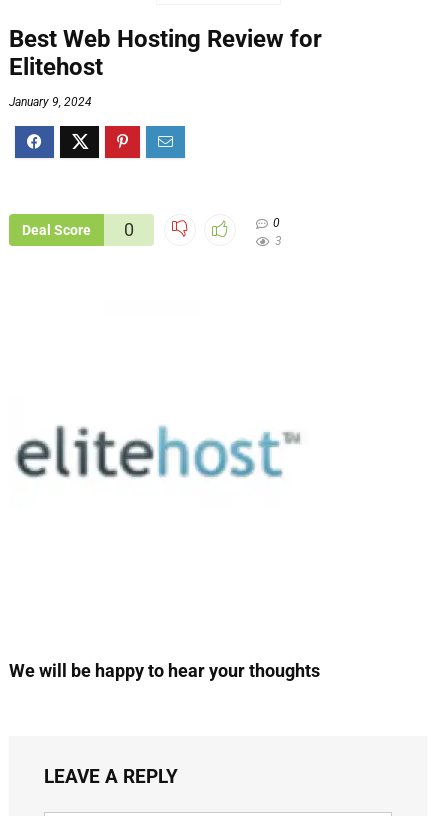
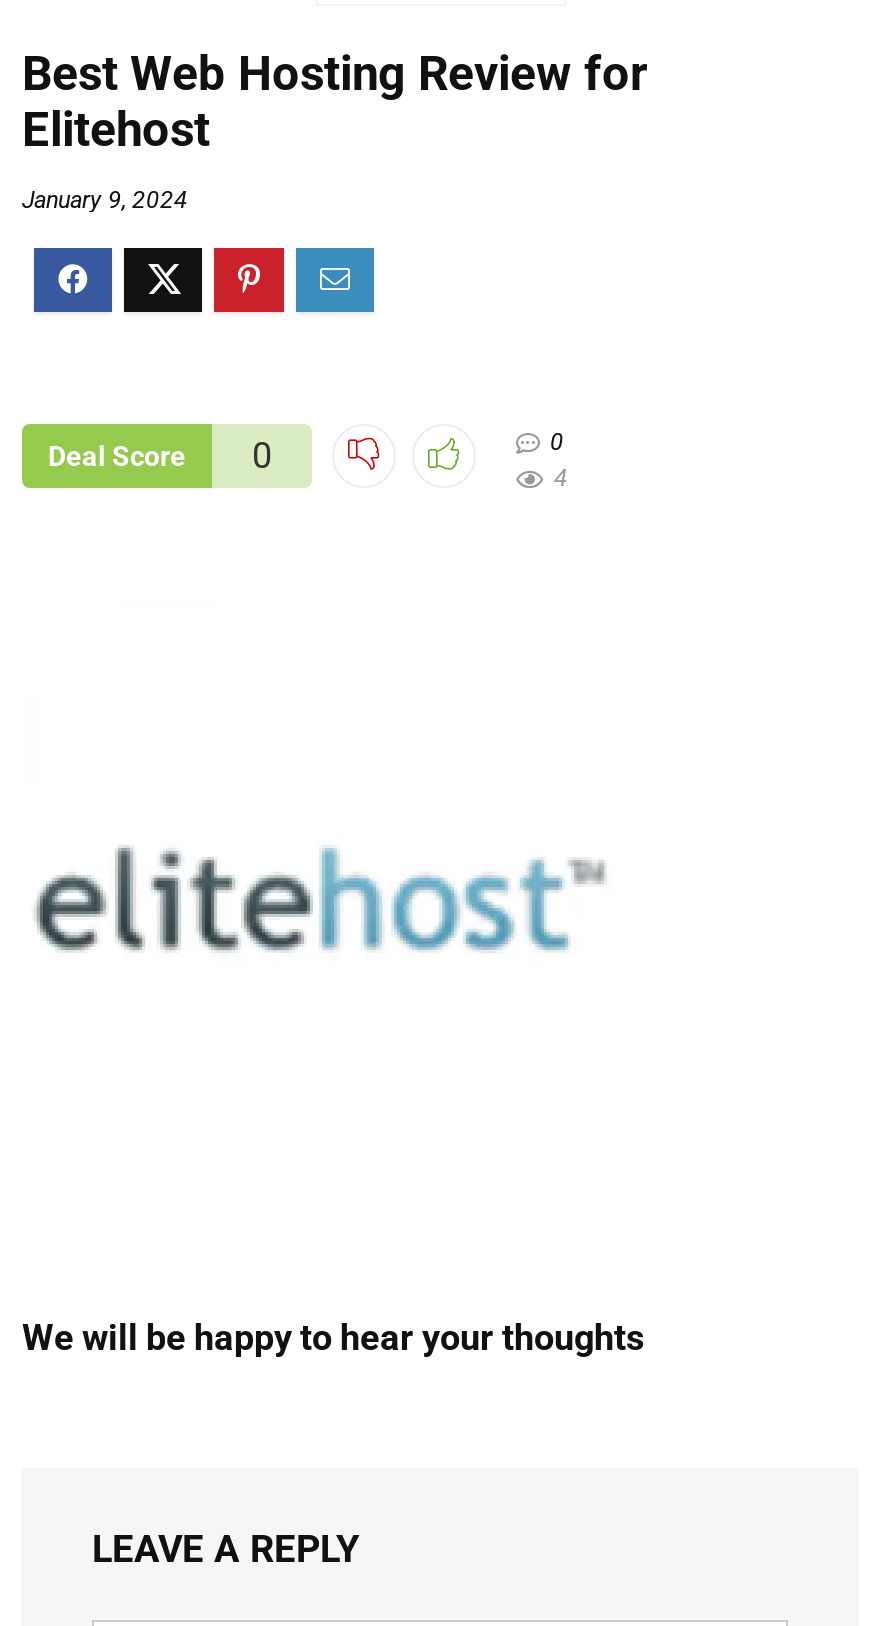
- 3
+ 4
